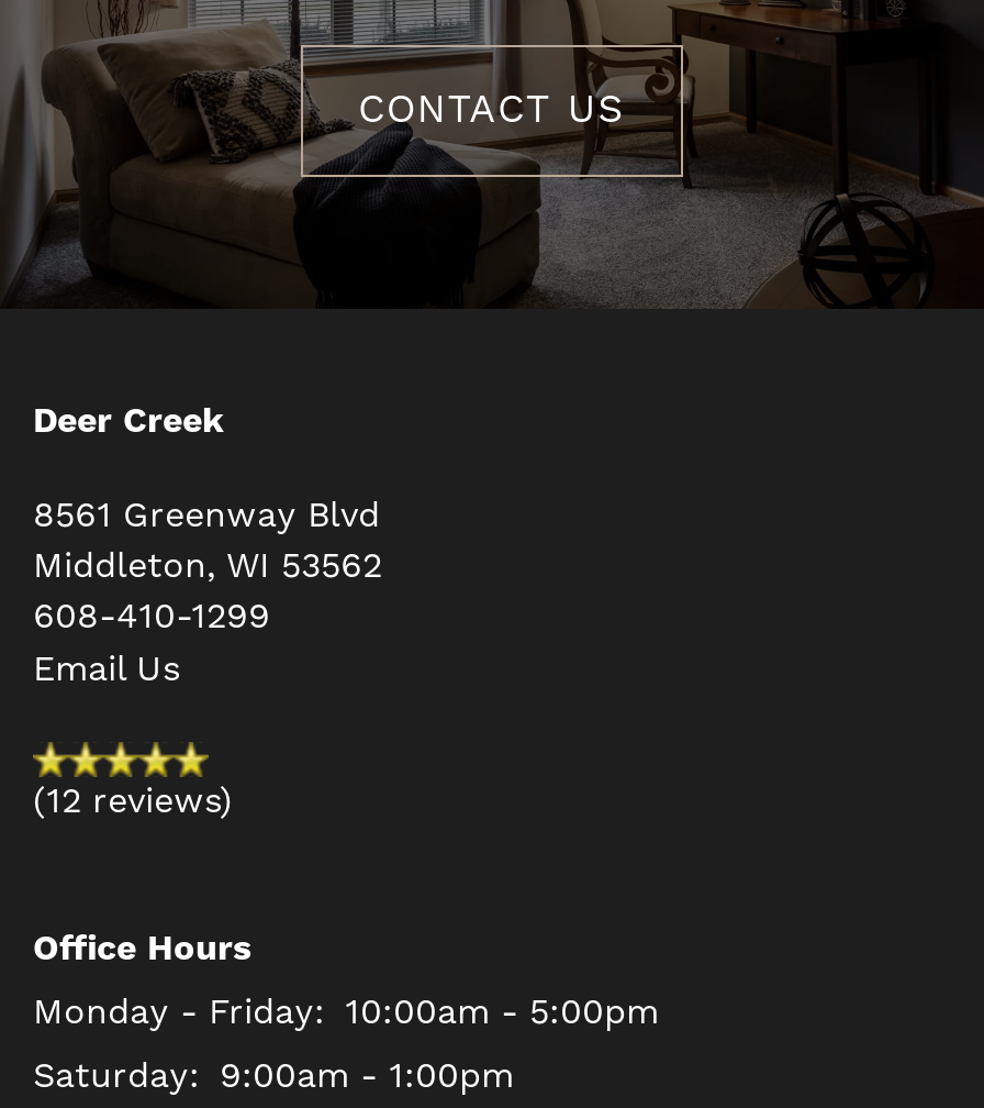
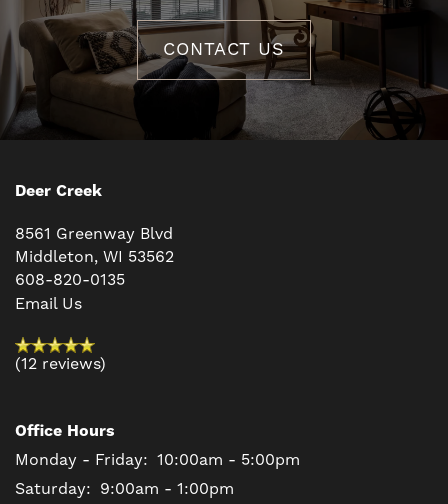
- 608-410-1299
+ 608-820-0135
